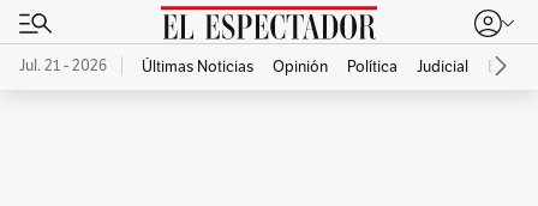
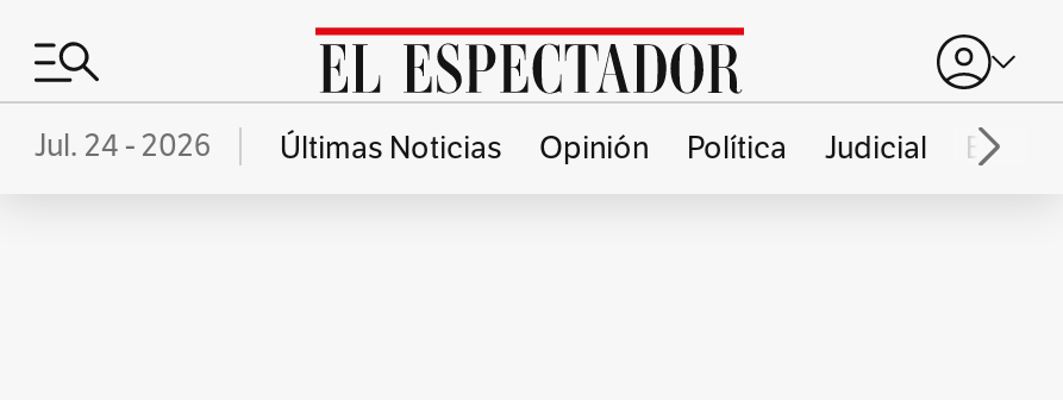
- Jul. 21 - 2026
+ Jul. 24 - 2026
